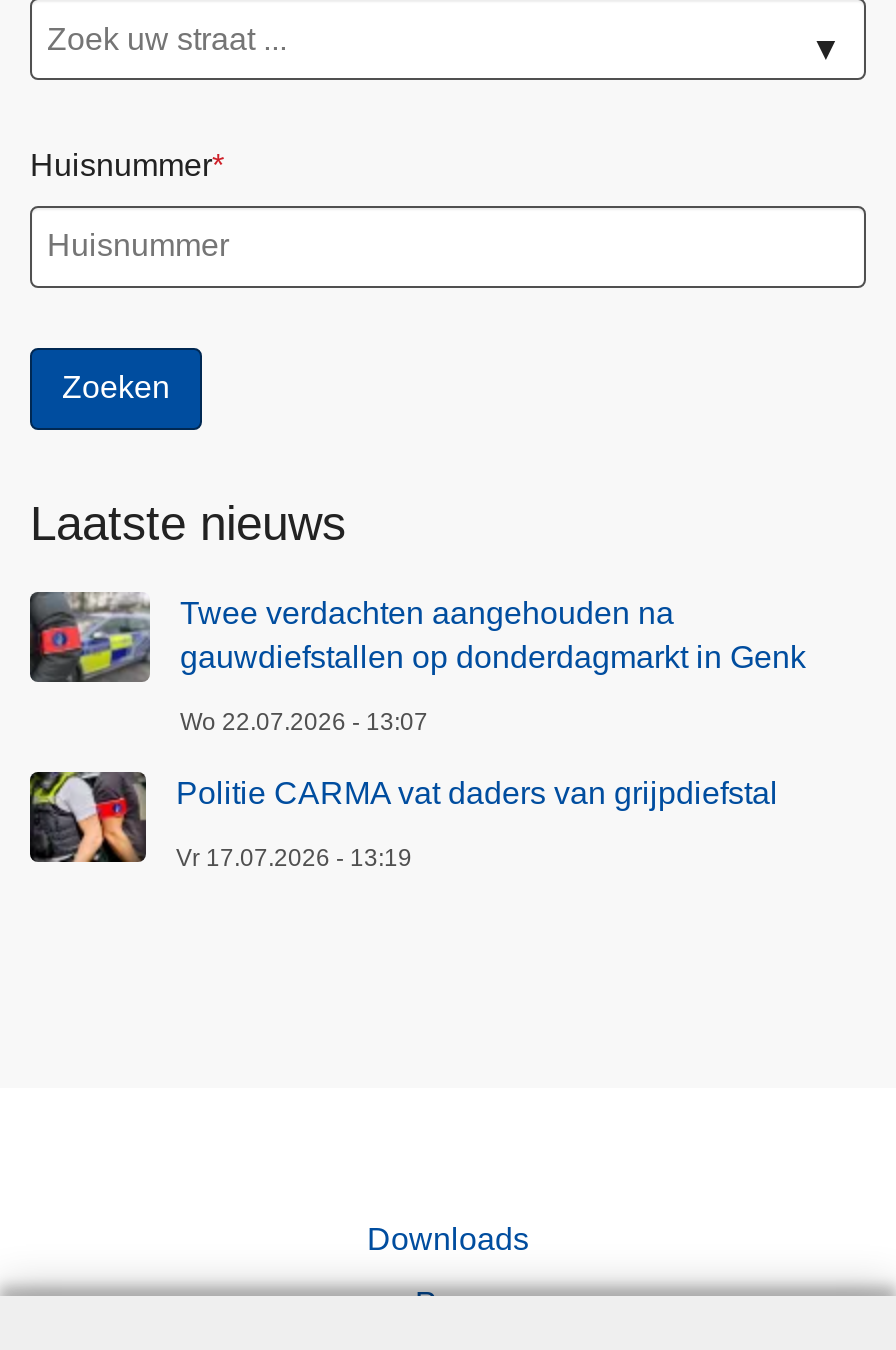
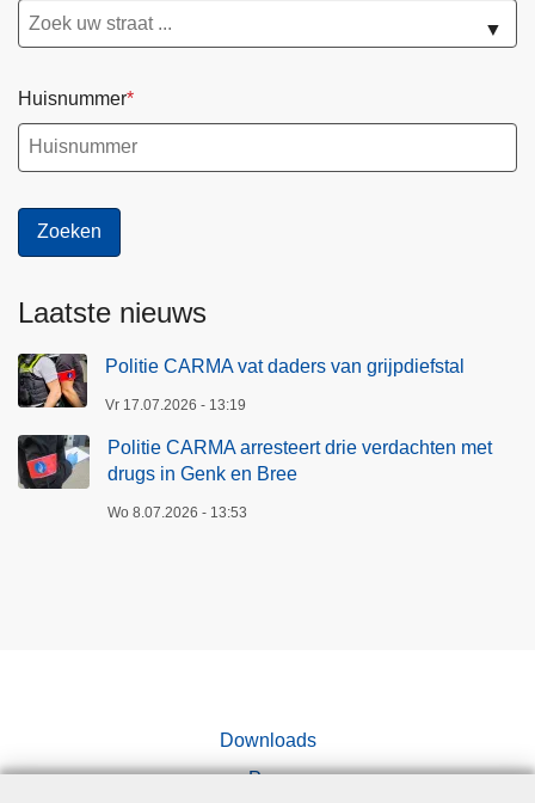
- [image]
- Twee verdachten aangehouden na
- gauwdiefstallen op donderdagmarkt in Genk
- Wo 22.07.2026 - 13:07

moved up: [image] | Politie CARMA vat daders van grijpdiefstal | Vr 17.07.2026 - 13:19

+ [image]
+ Politie CARMA arresteert drie verdachten met
+ drugs in Genk en Bree
+ Wo 8.07.2026 - 13:53
